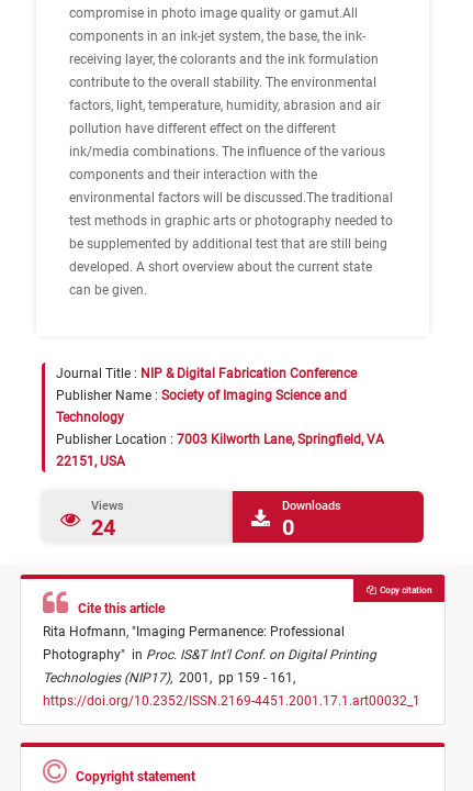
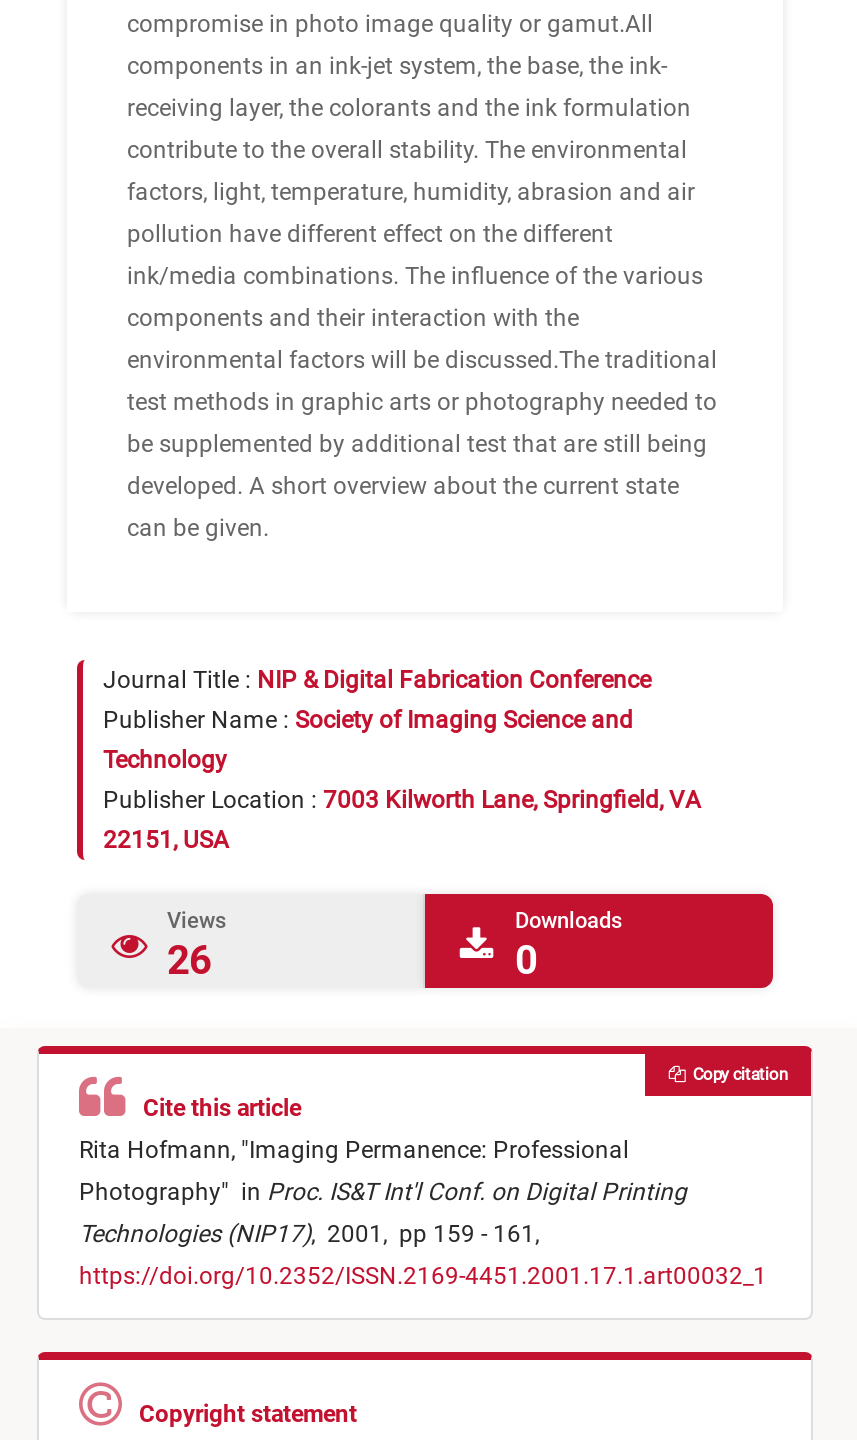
- 24
+ 26
